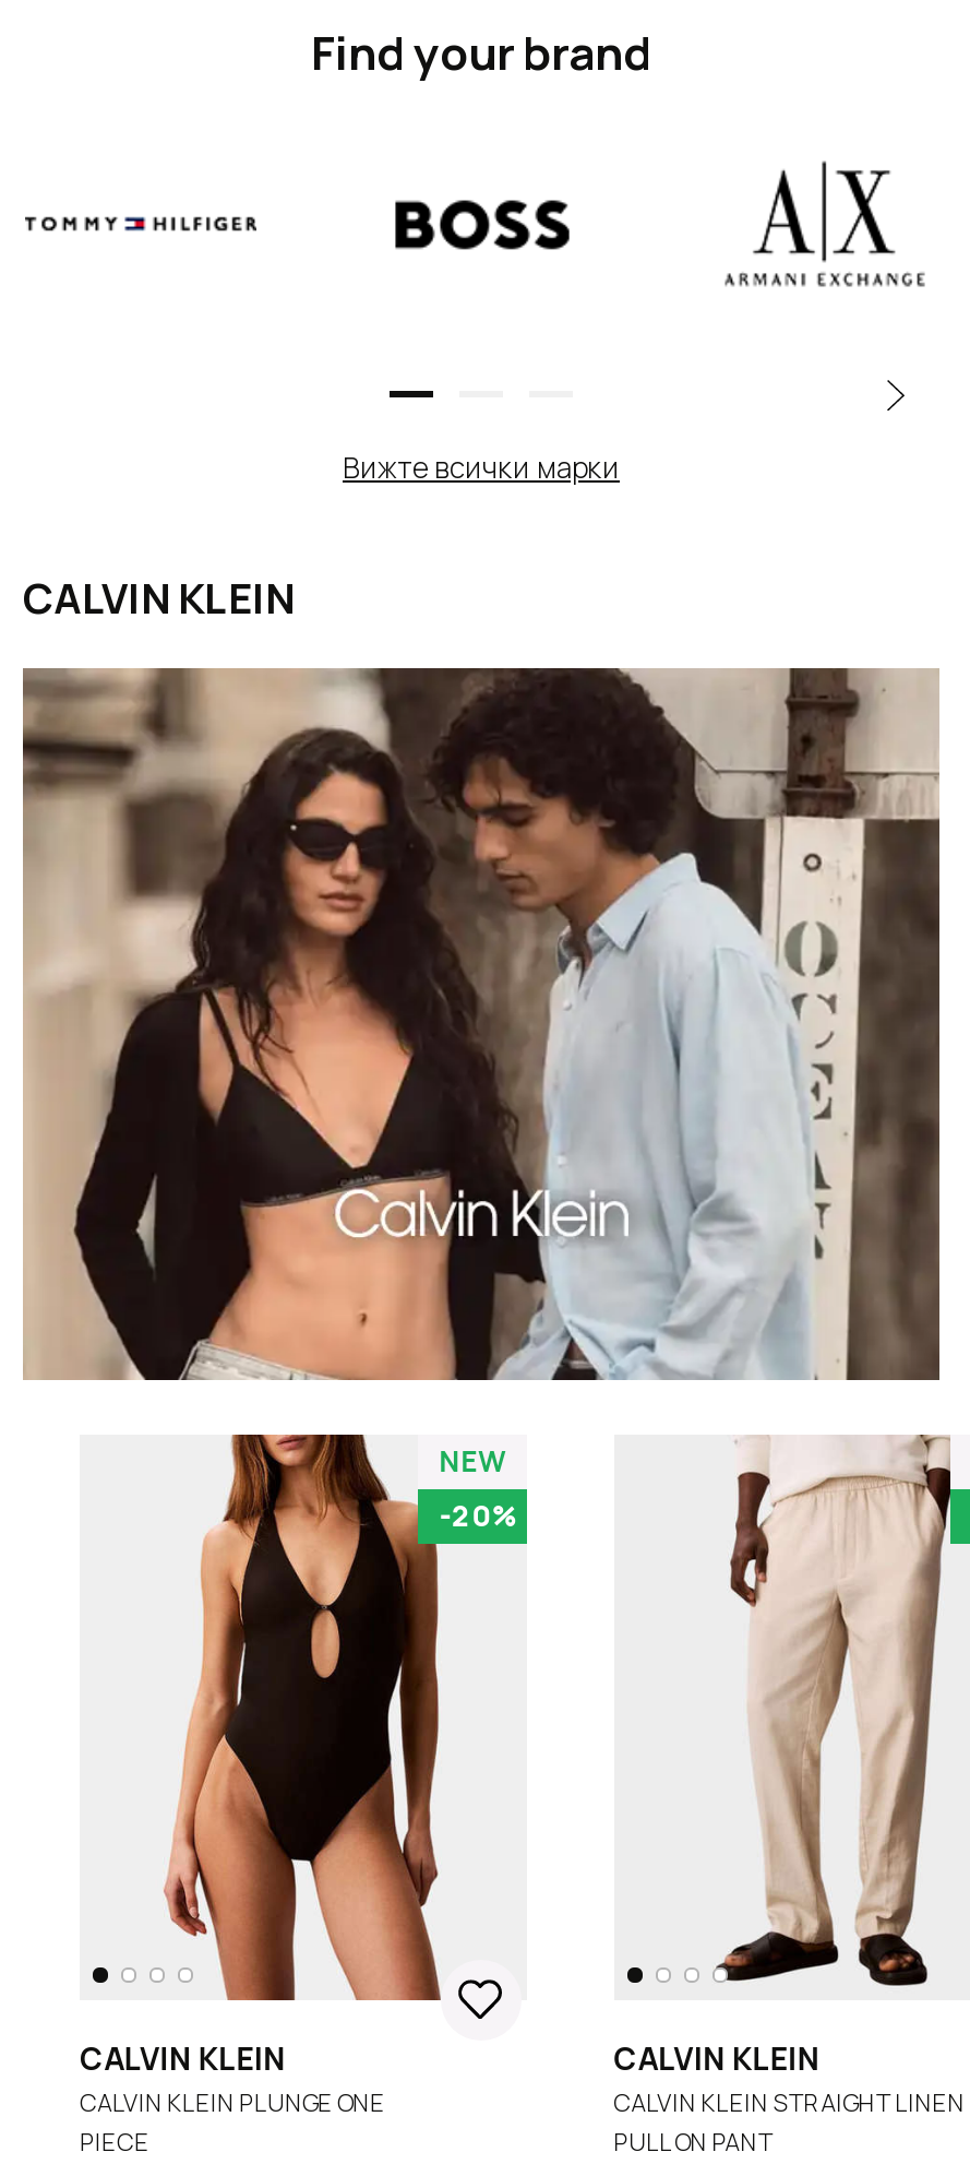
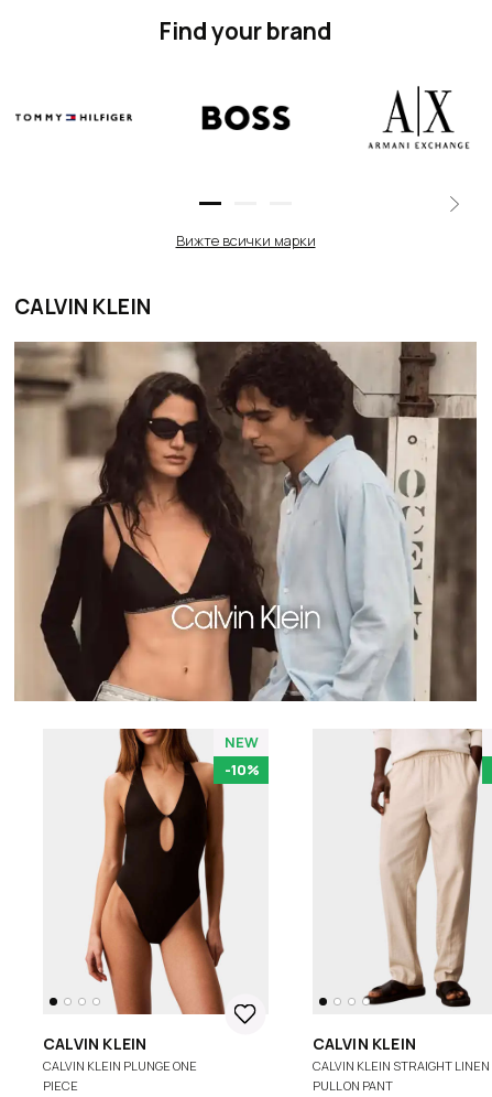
- -20%
+ -10%
